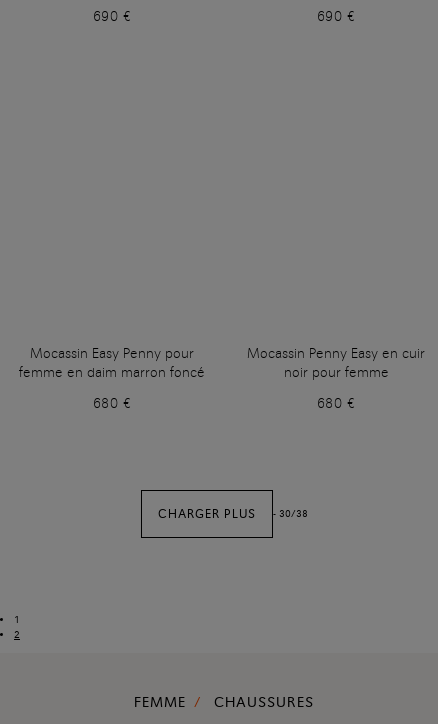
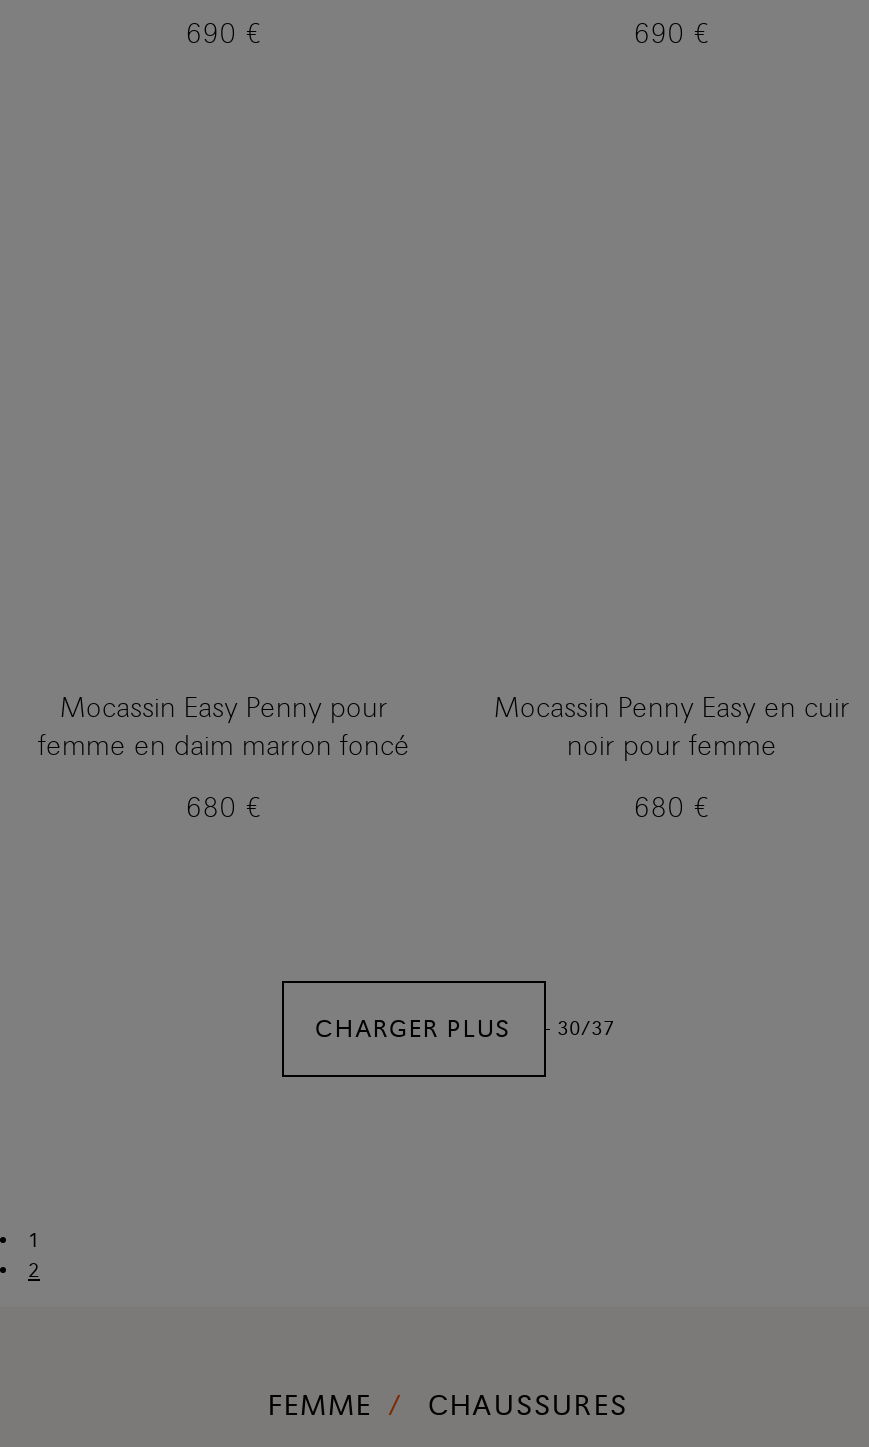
- CHARGER PLUS - 30/38
+ CHARGER PLUS - 30/37
